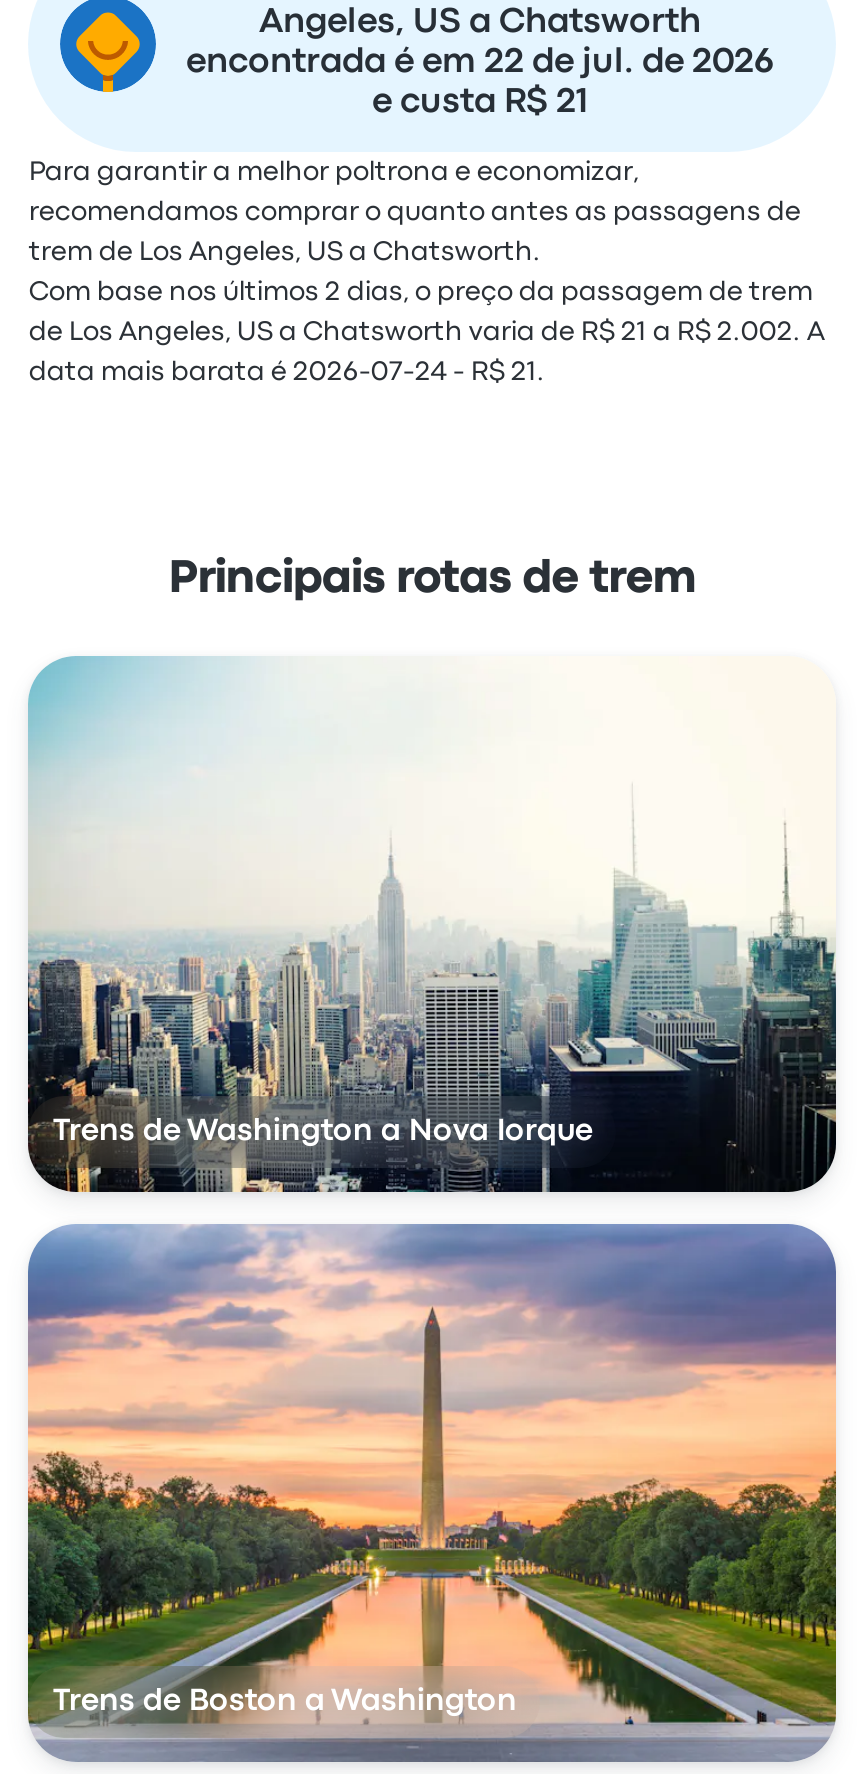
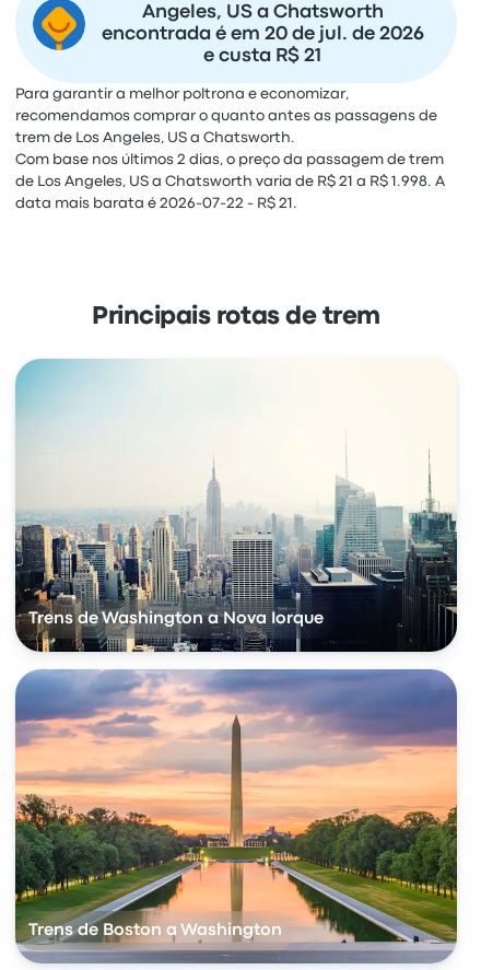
- encontrada é em 22 de jul. de 2026
+ encontrada é em 20 de jul. de 2026

- de Los Angeles, US a Chatsworth varia de R$ 21 a R$ 2.002. A
+ de Los Angeles, US a Chatsworth varia de R$ 21 a R$ 1.998. A

- data mais barata é 2026-07-24 - R$ 21.
+ data mais barata é 2026-07-22 - R$ 21.
